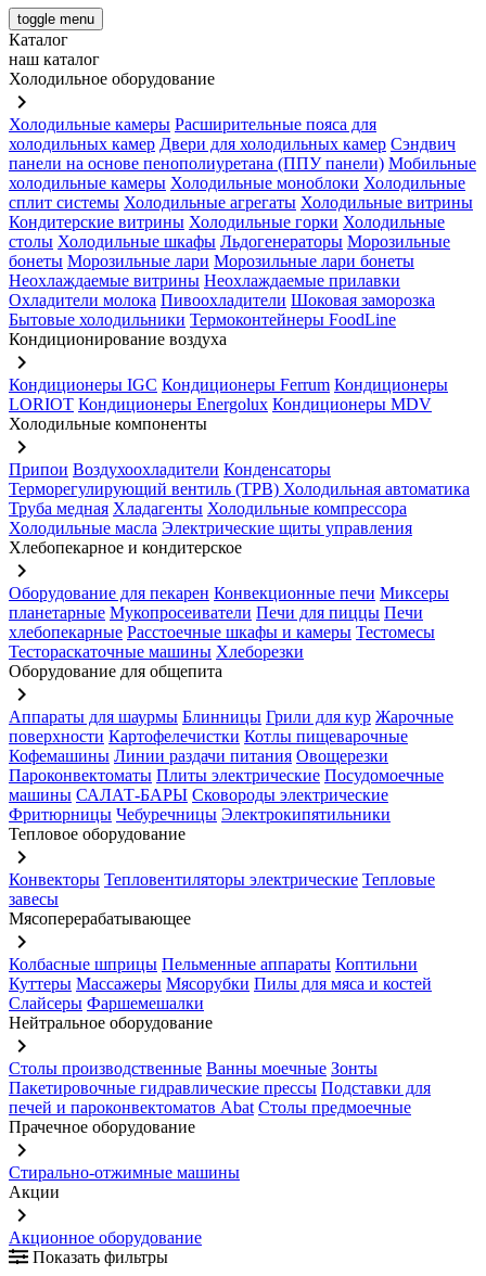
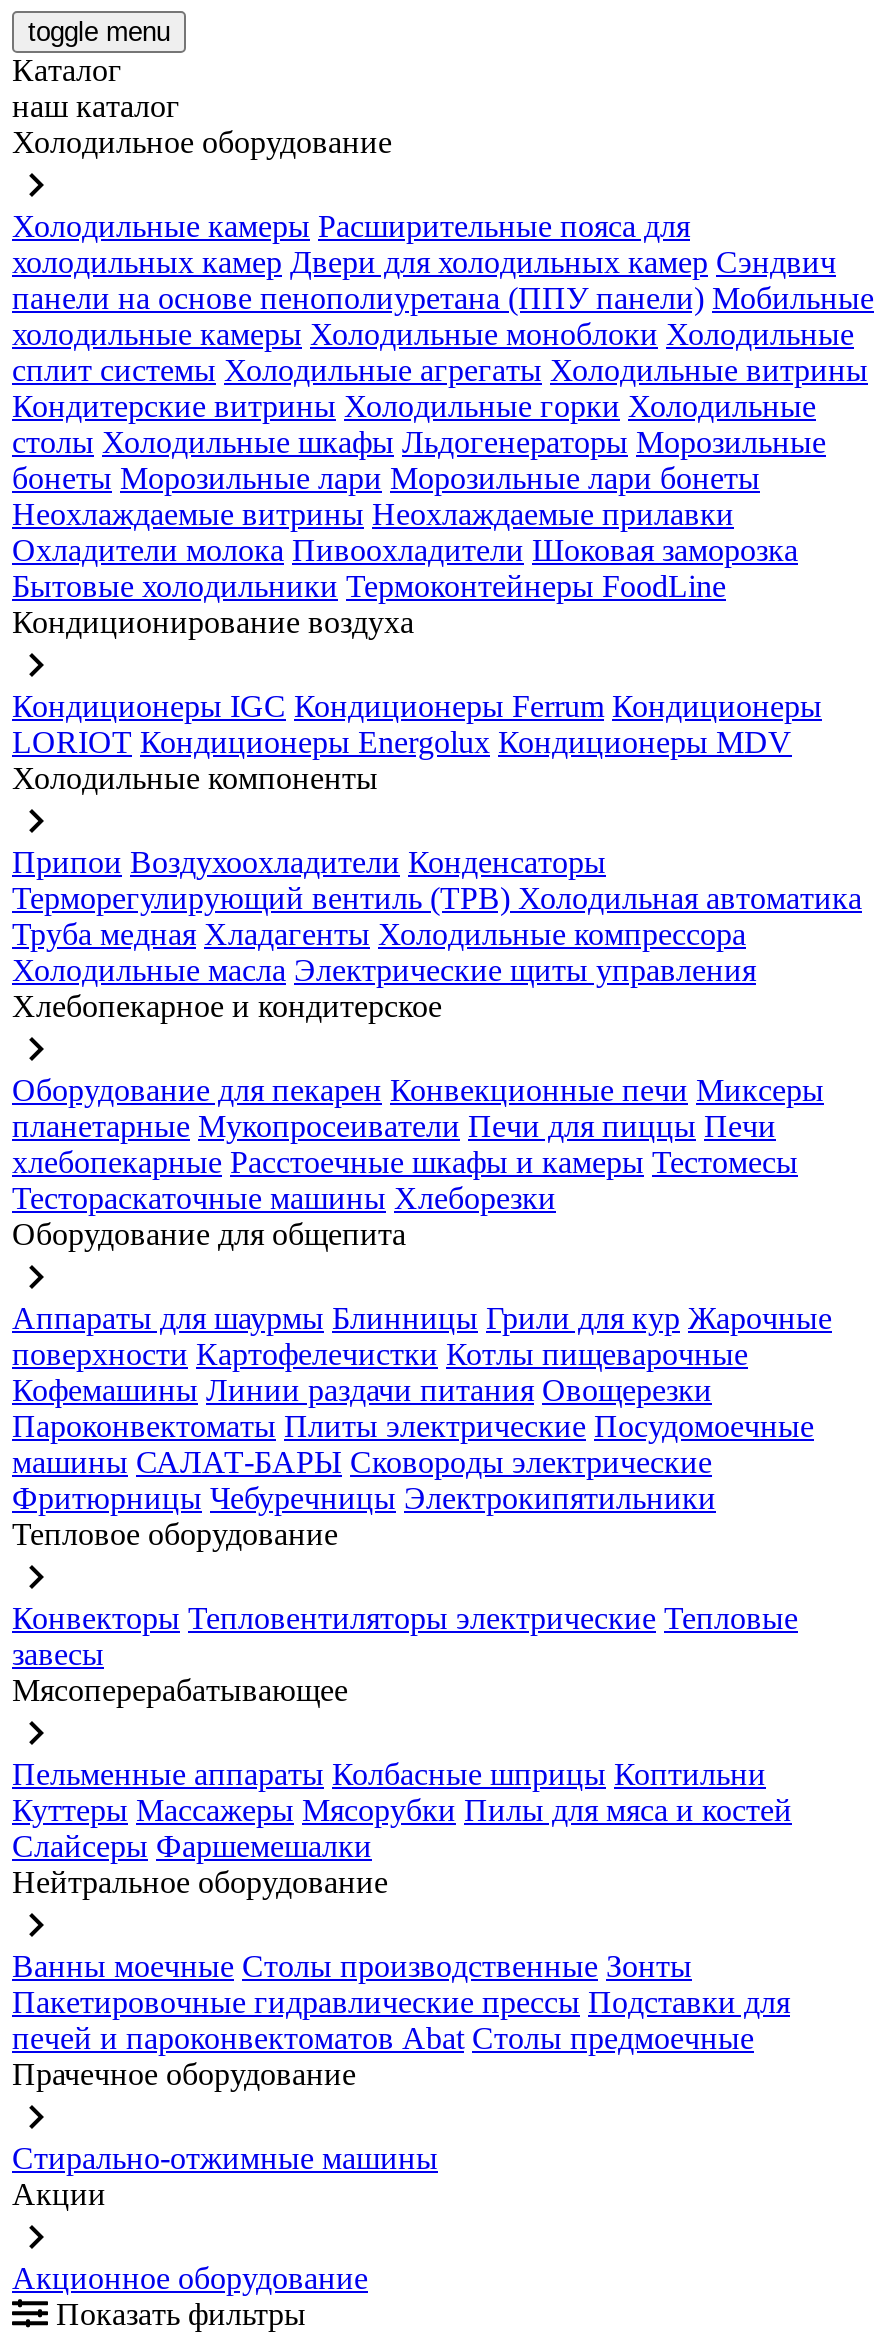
- Колбасные шприцы Пельменные аппараты Коптильни
+ Пельменные аппараты Колбасные шприцы Коптильни

- Столы производственные Ванны моечные Зонты
+ Ванны моечные Столы производственные Зонты
